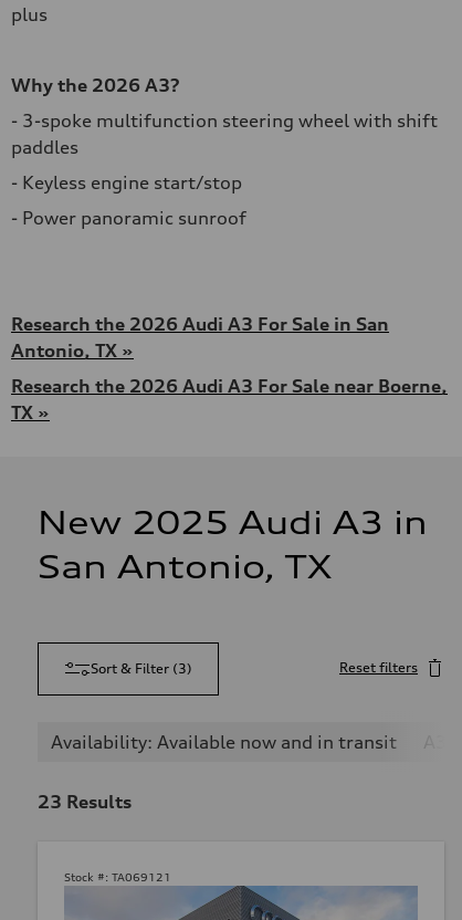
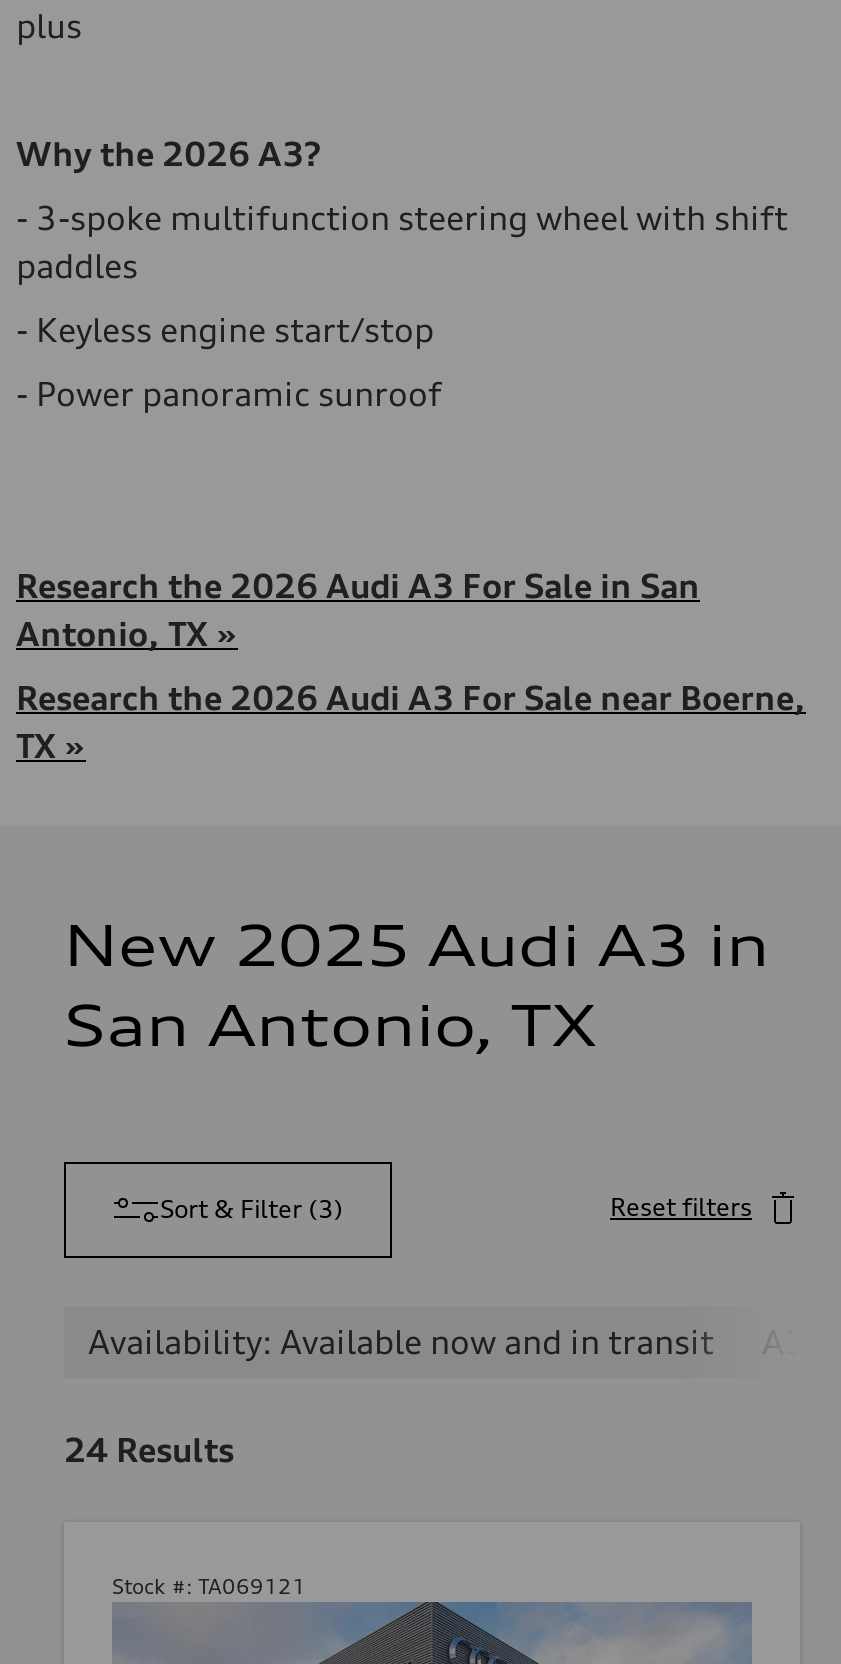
- 23 Results
+ 24 Results
